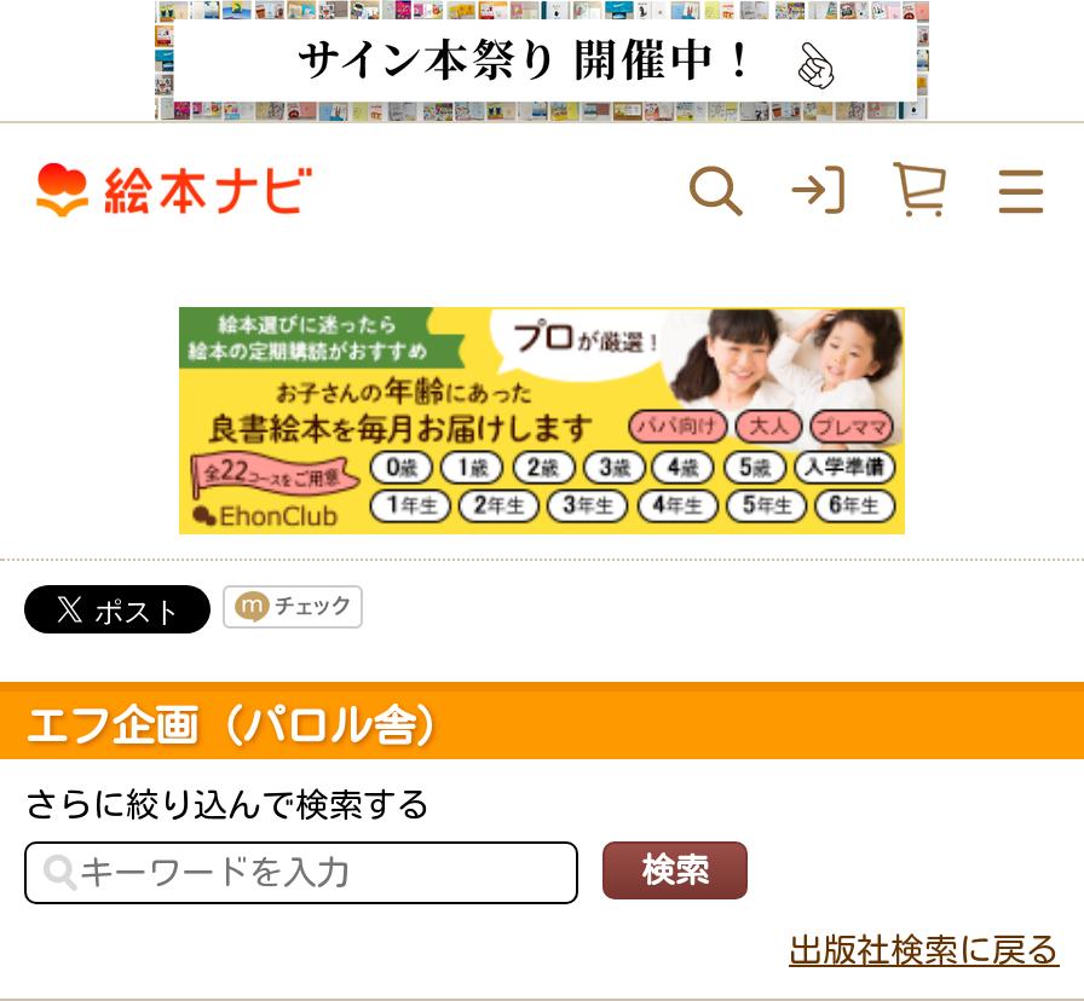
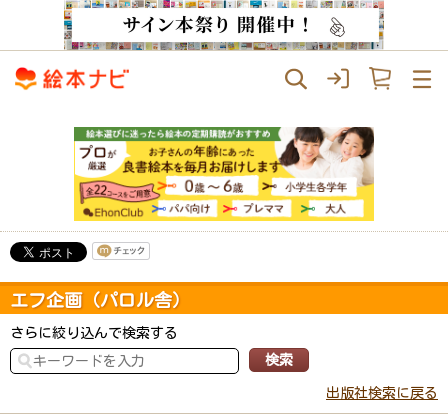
- [image]
+ [image]
